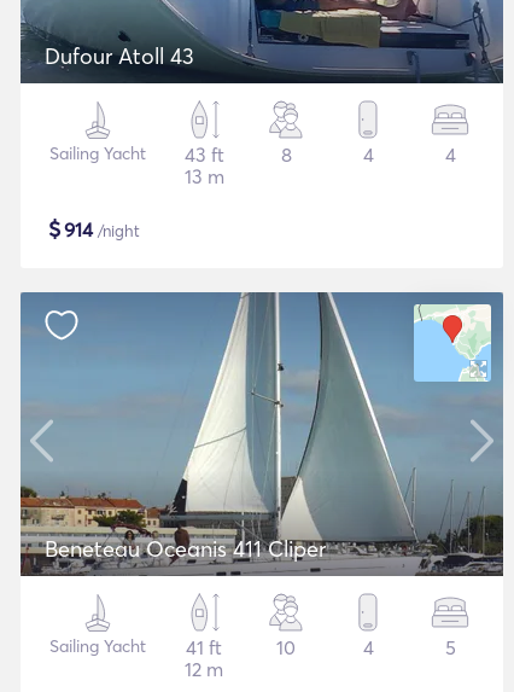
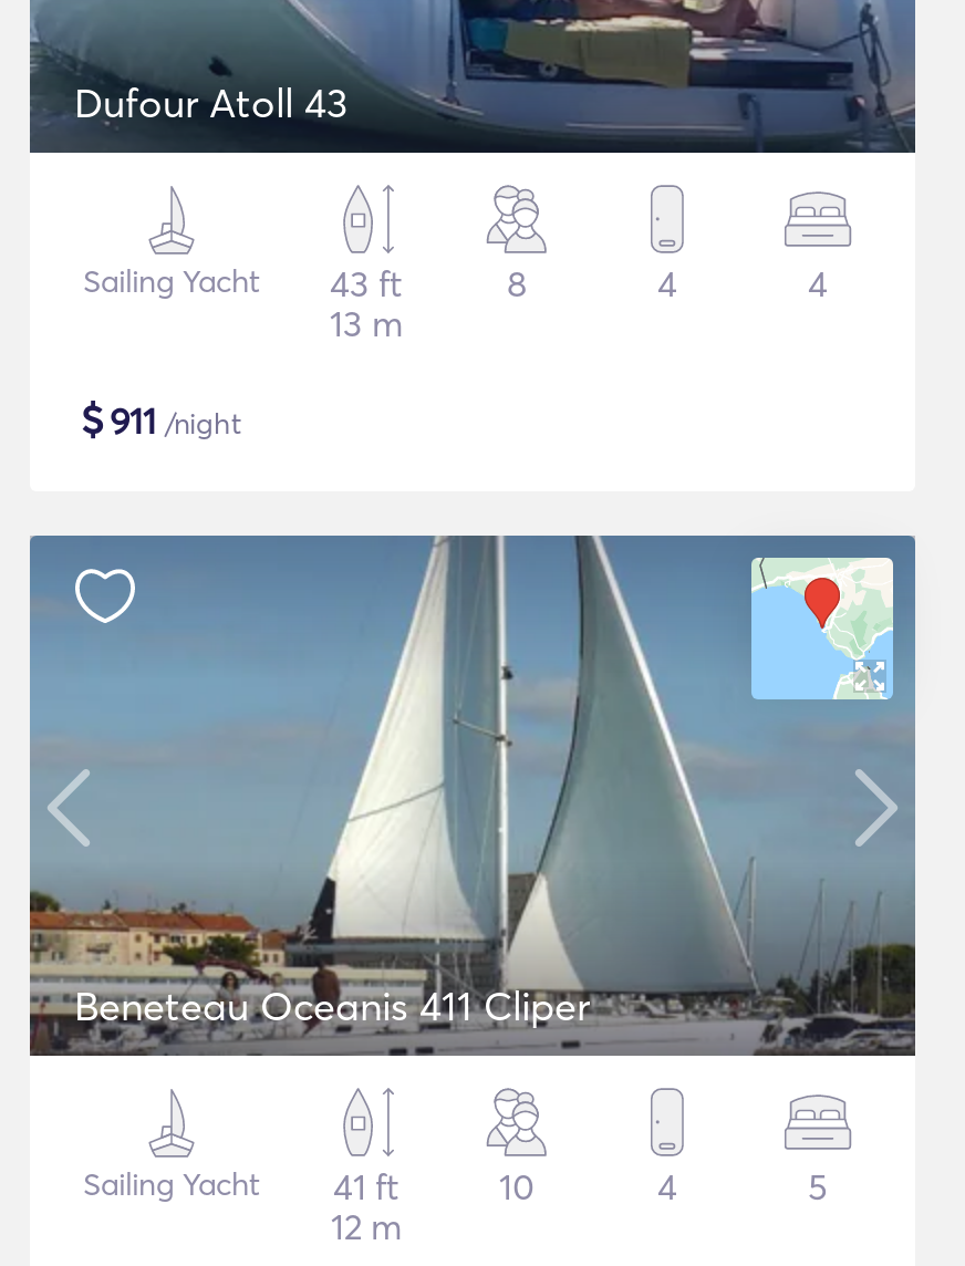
- $914 /night
+ $911 /night
